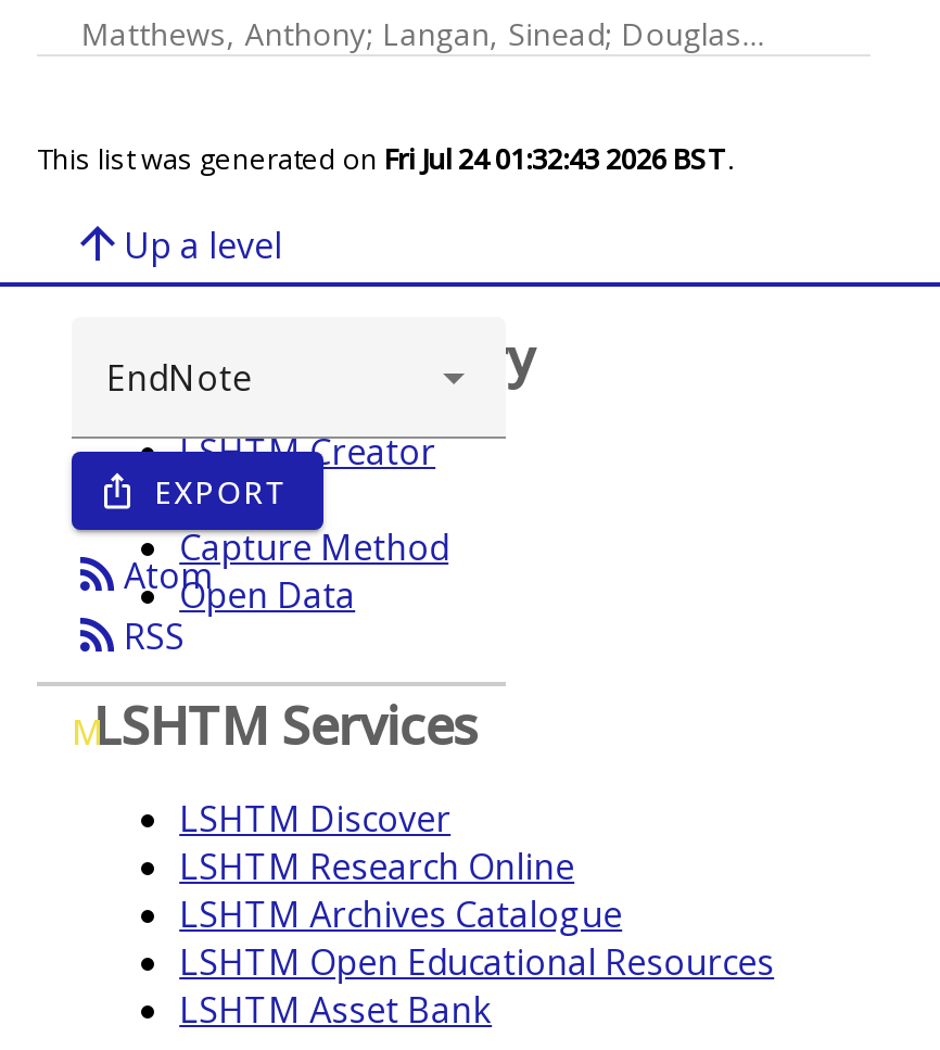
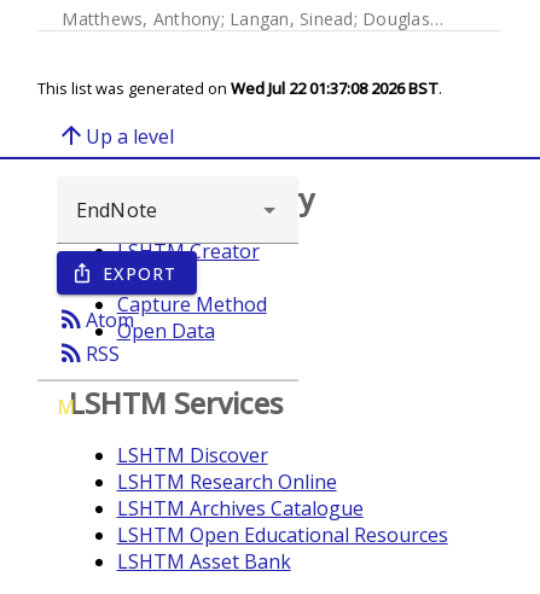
- This list was generated on Fri Jul 24 01:32:43 2026 BST.
+ This list was generated on Wed Jul 22 01:37:08 2026 BST.
